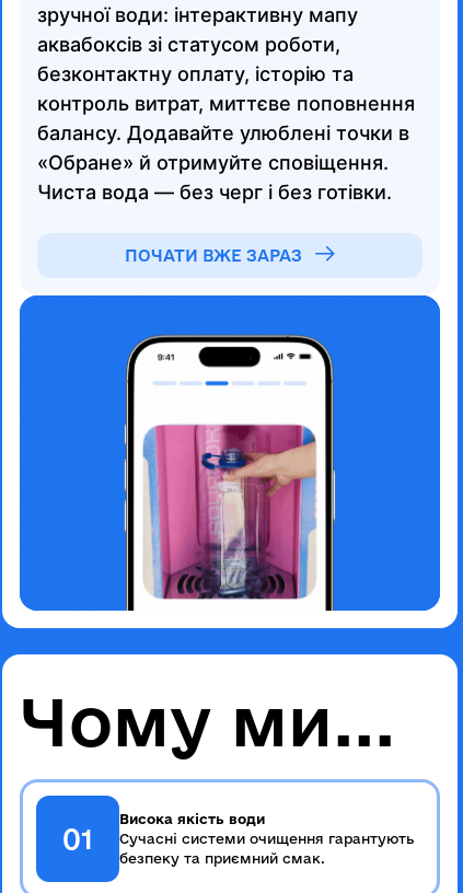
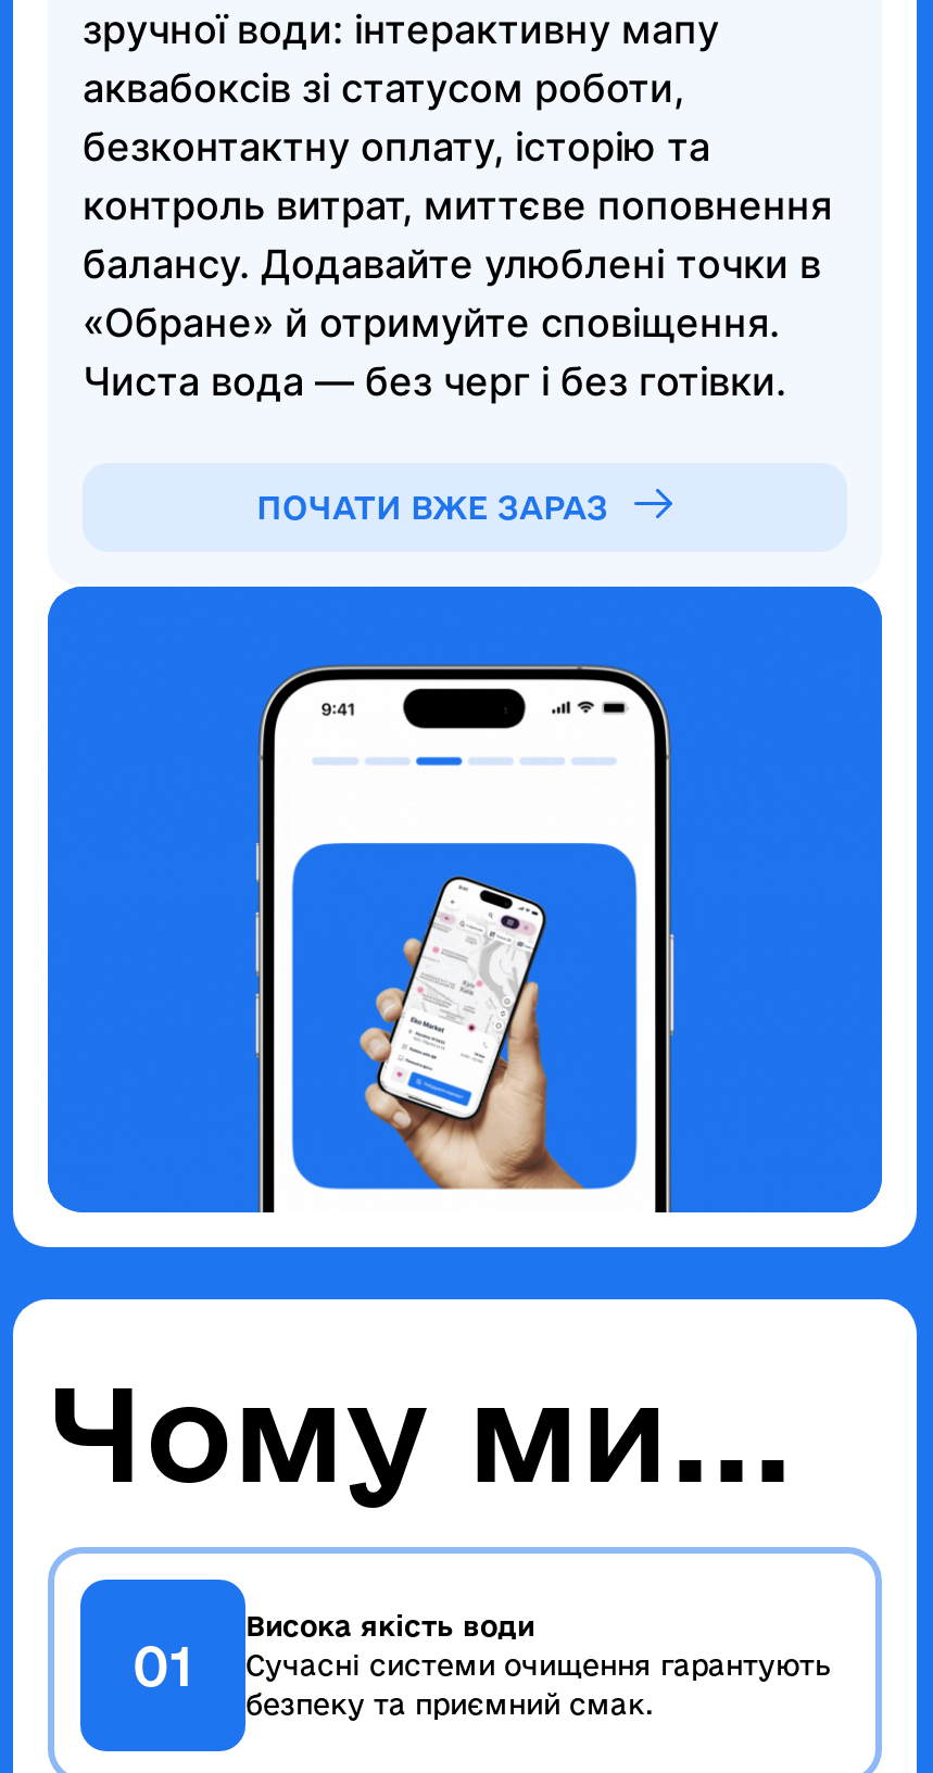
- [image]
+ [image]
